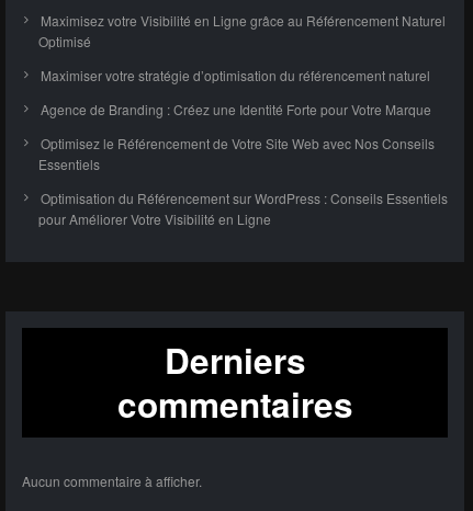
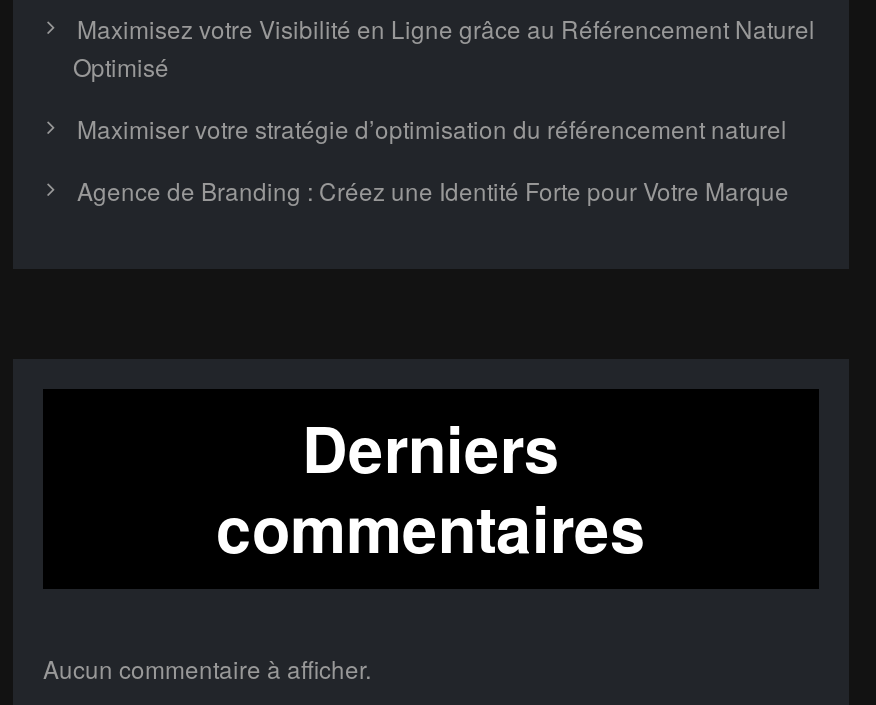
- Optimisez le Référencement de Votre Site Web avec Nos Conseils
- Essentiels
- Optimisation du Référencement sur WordPress : Conseils Essentiels
- pour Améliorer Votre Visibilité en Ligne
